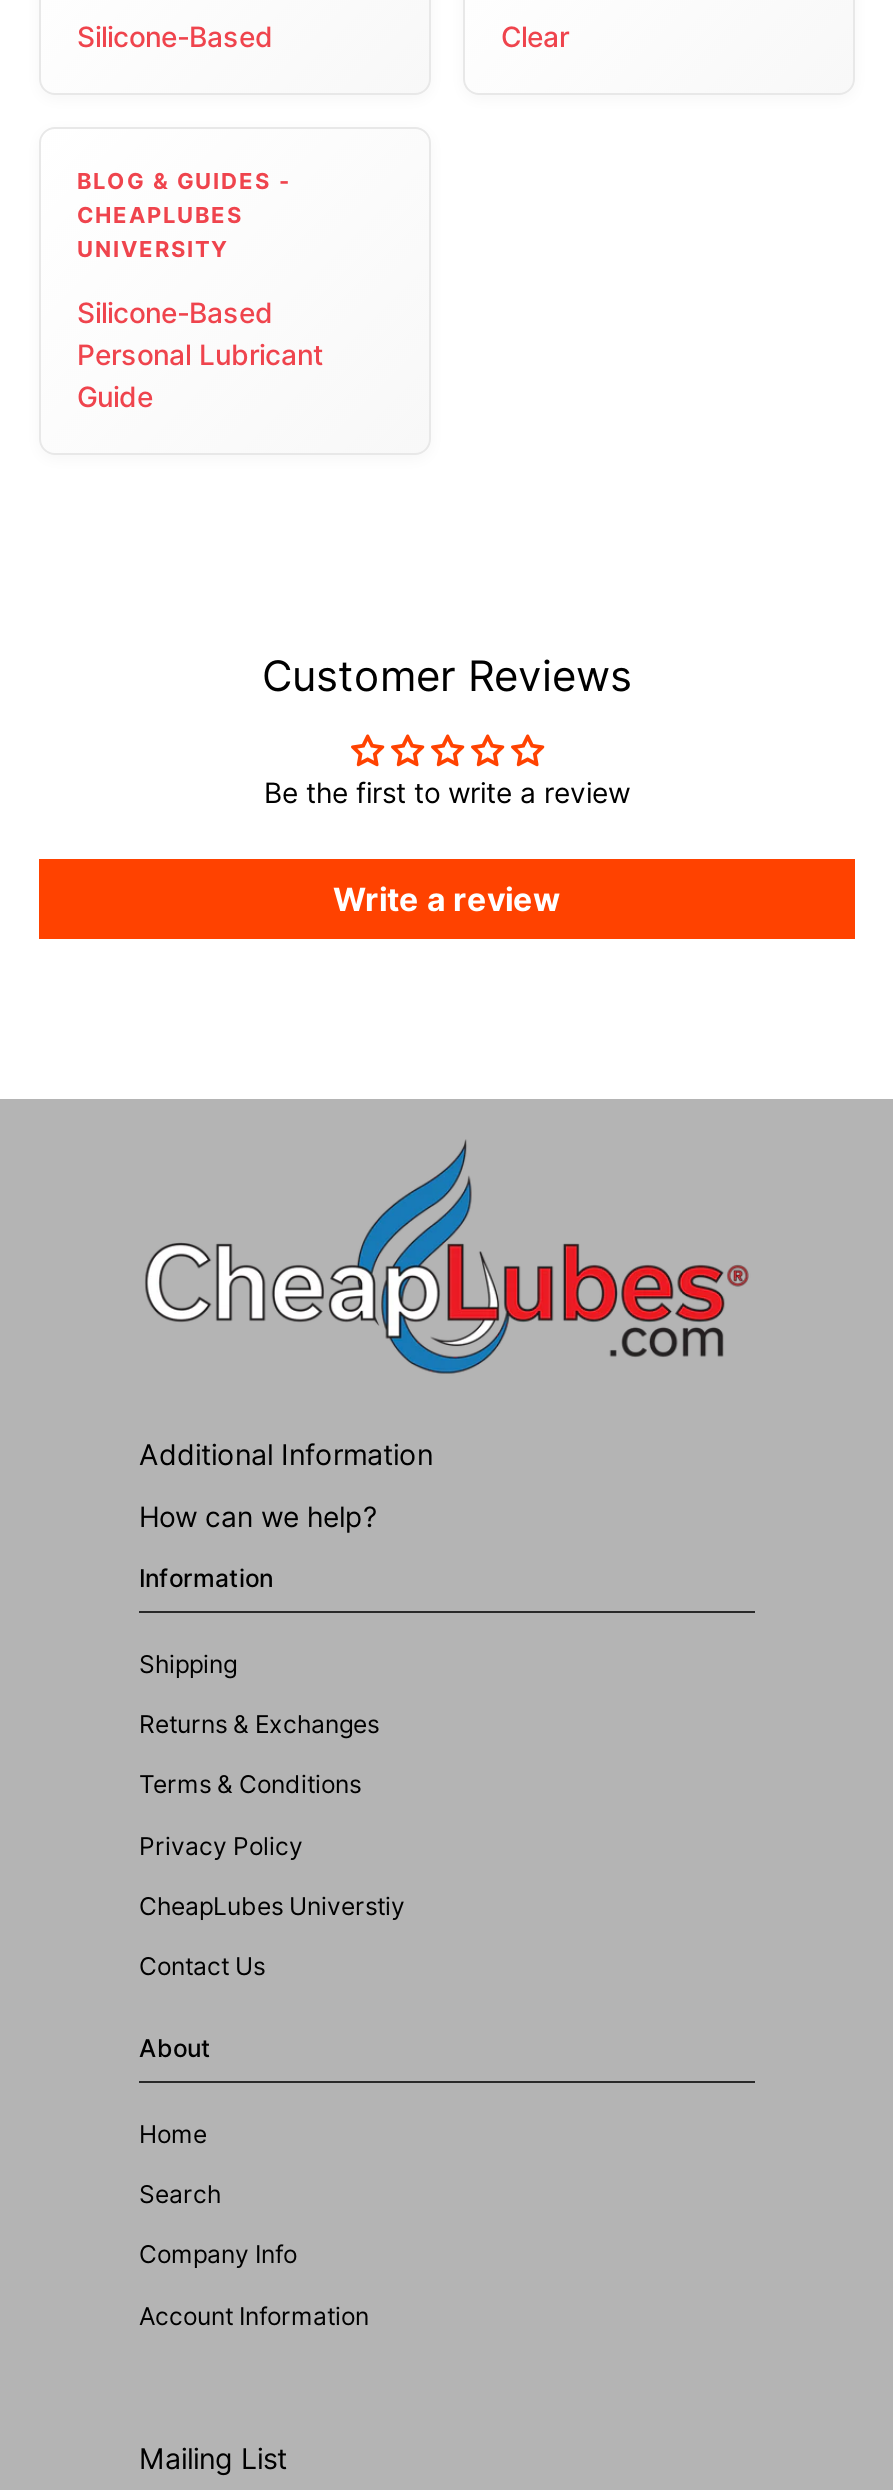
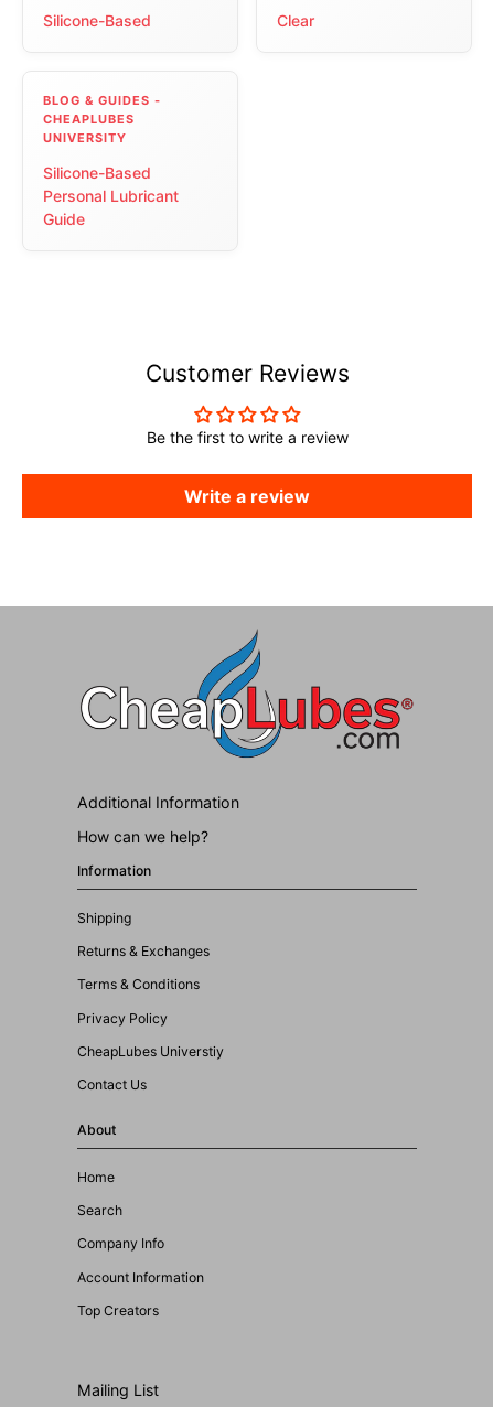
+ Top Creators
